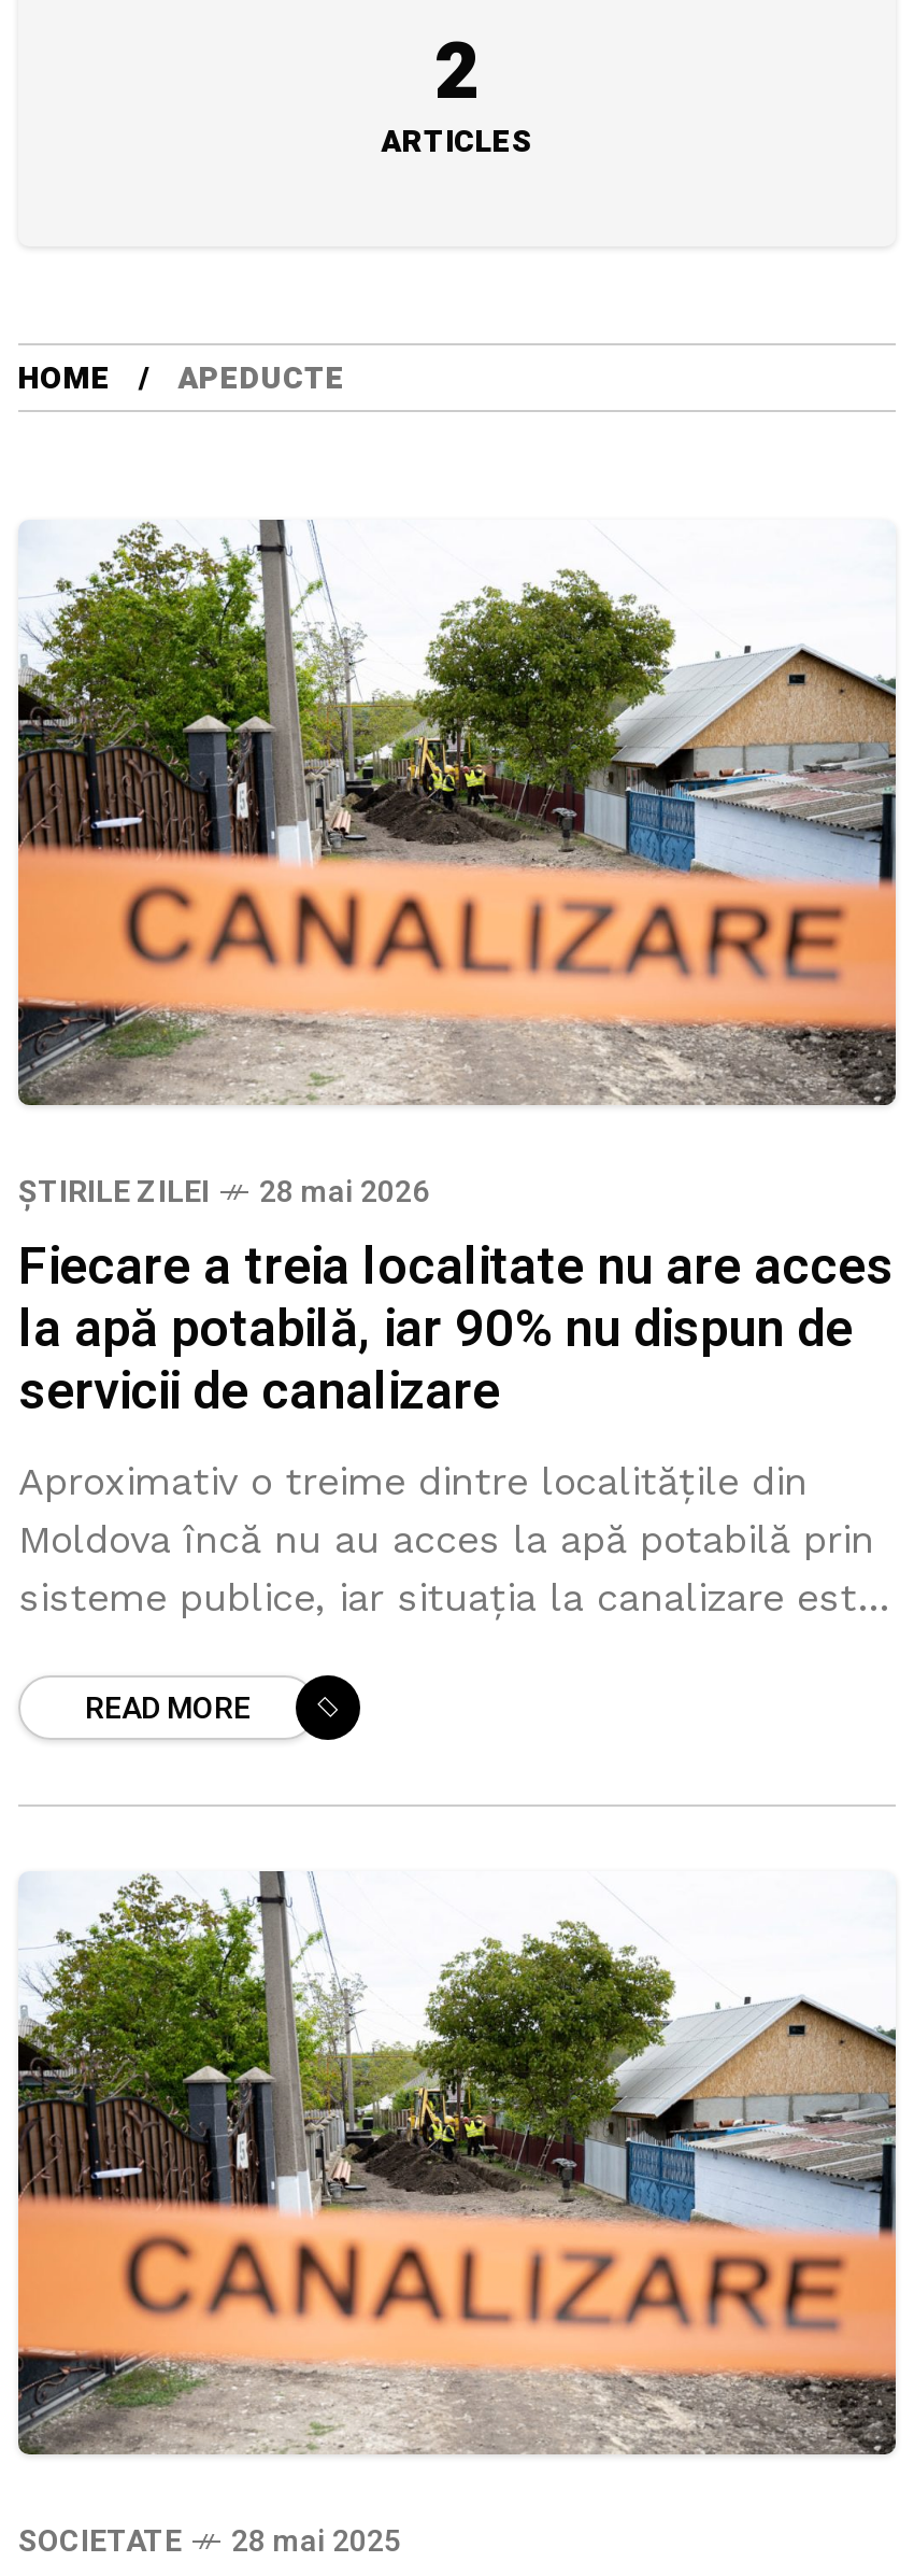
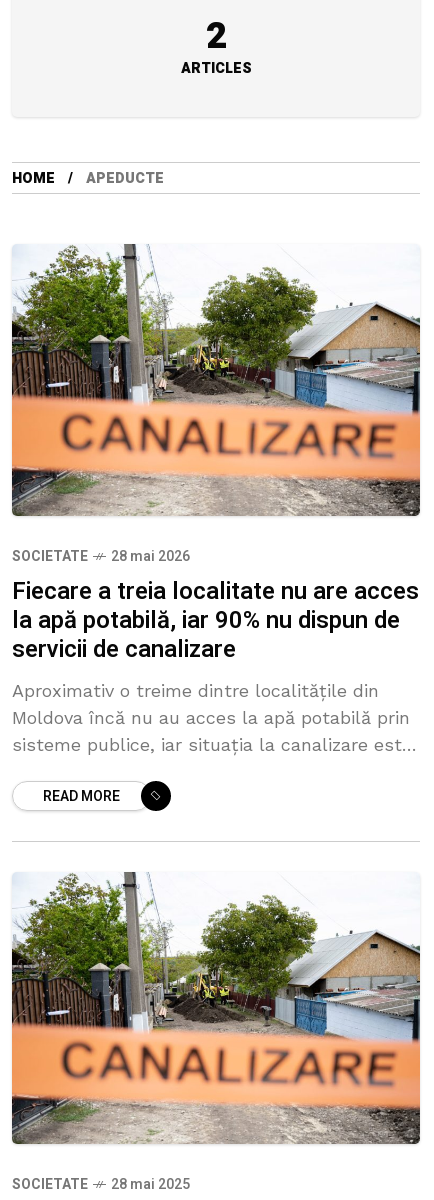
- ȘTIRILE ZILEI
+ SOCIETATE
